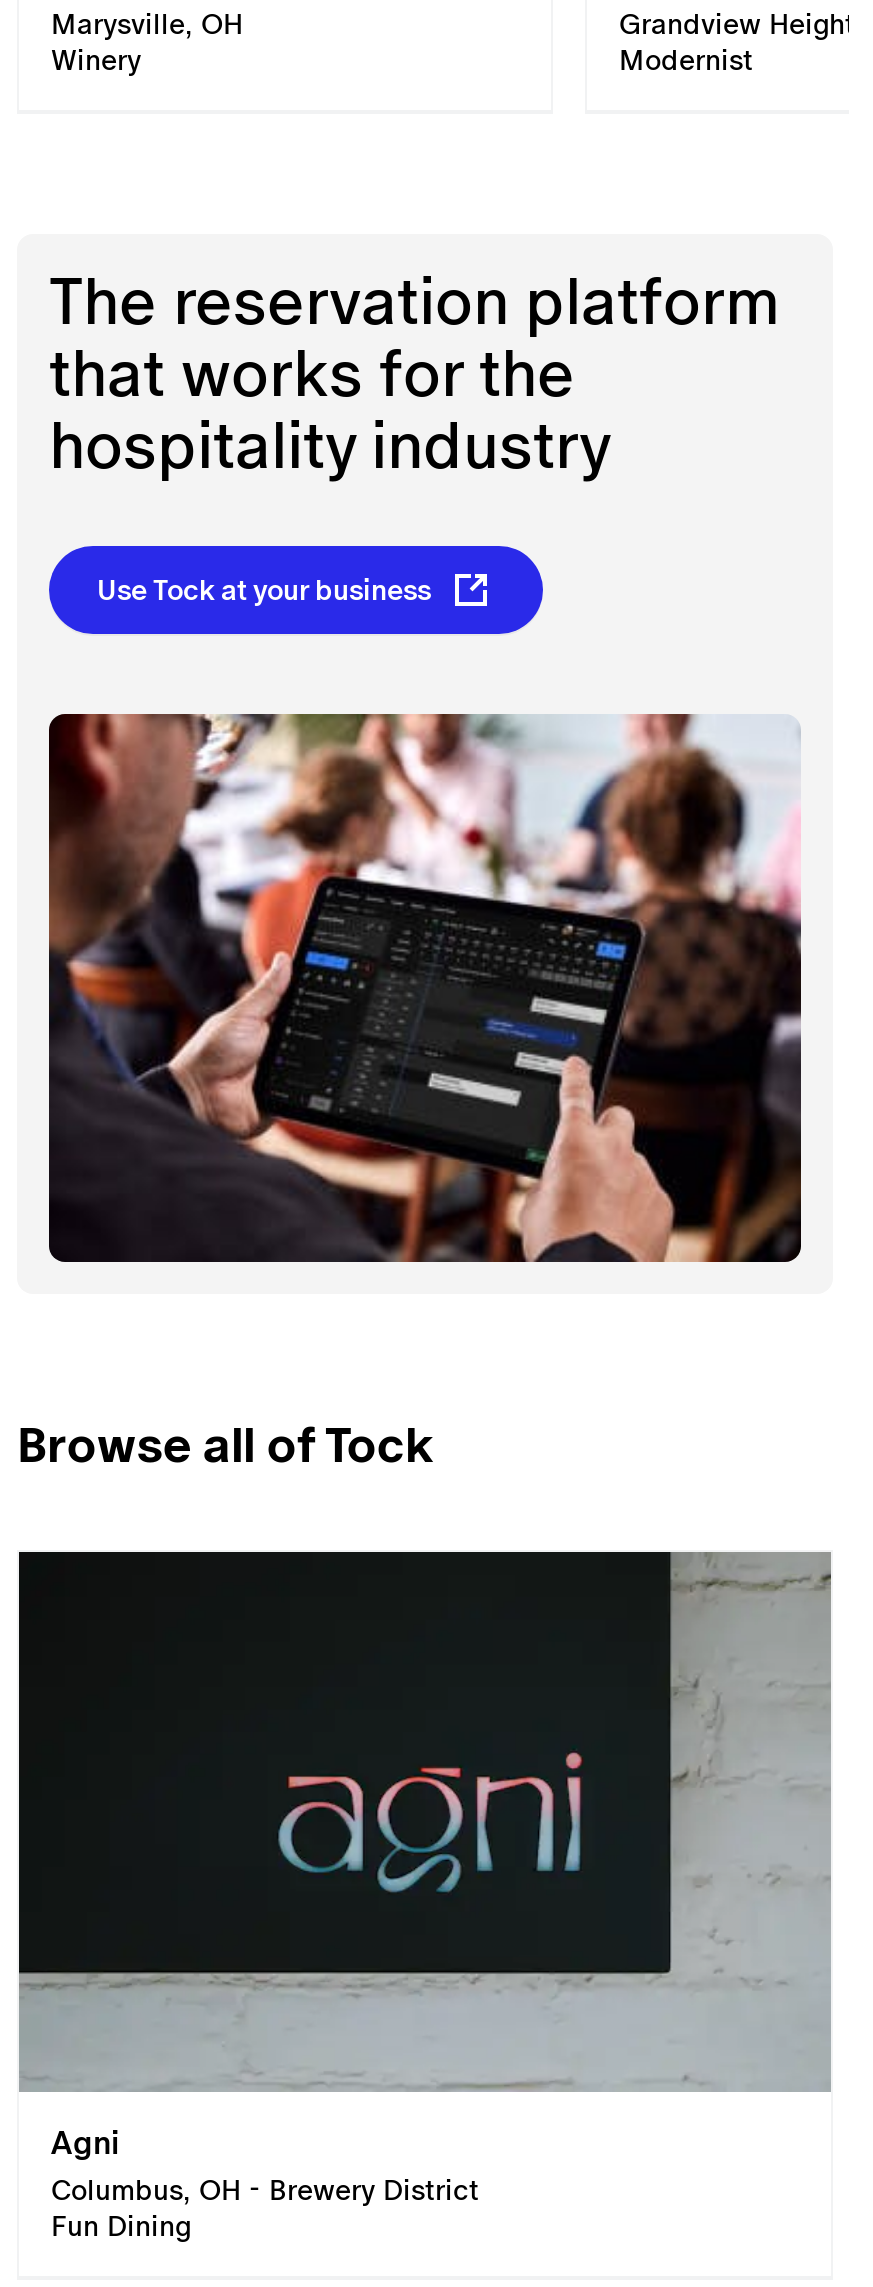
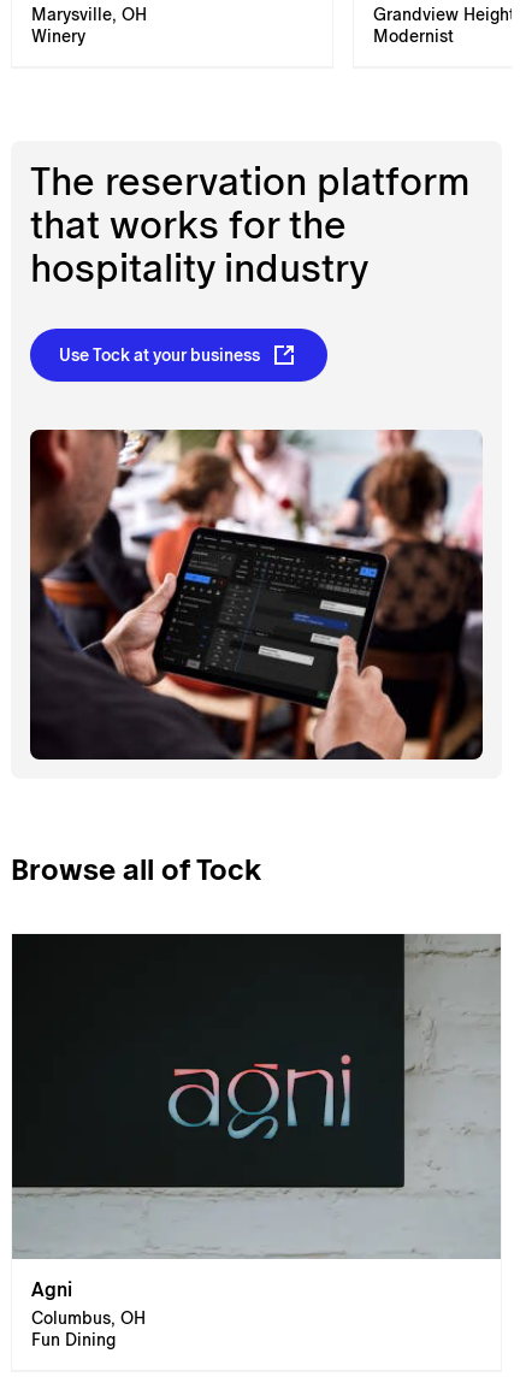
- Columbus, OH - Brewery District
+ Columbus, OH
